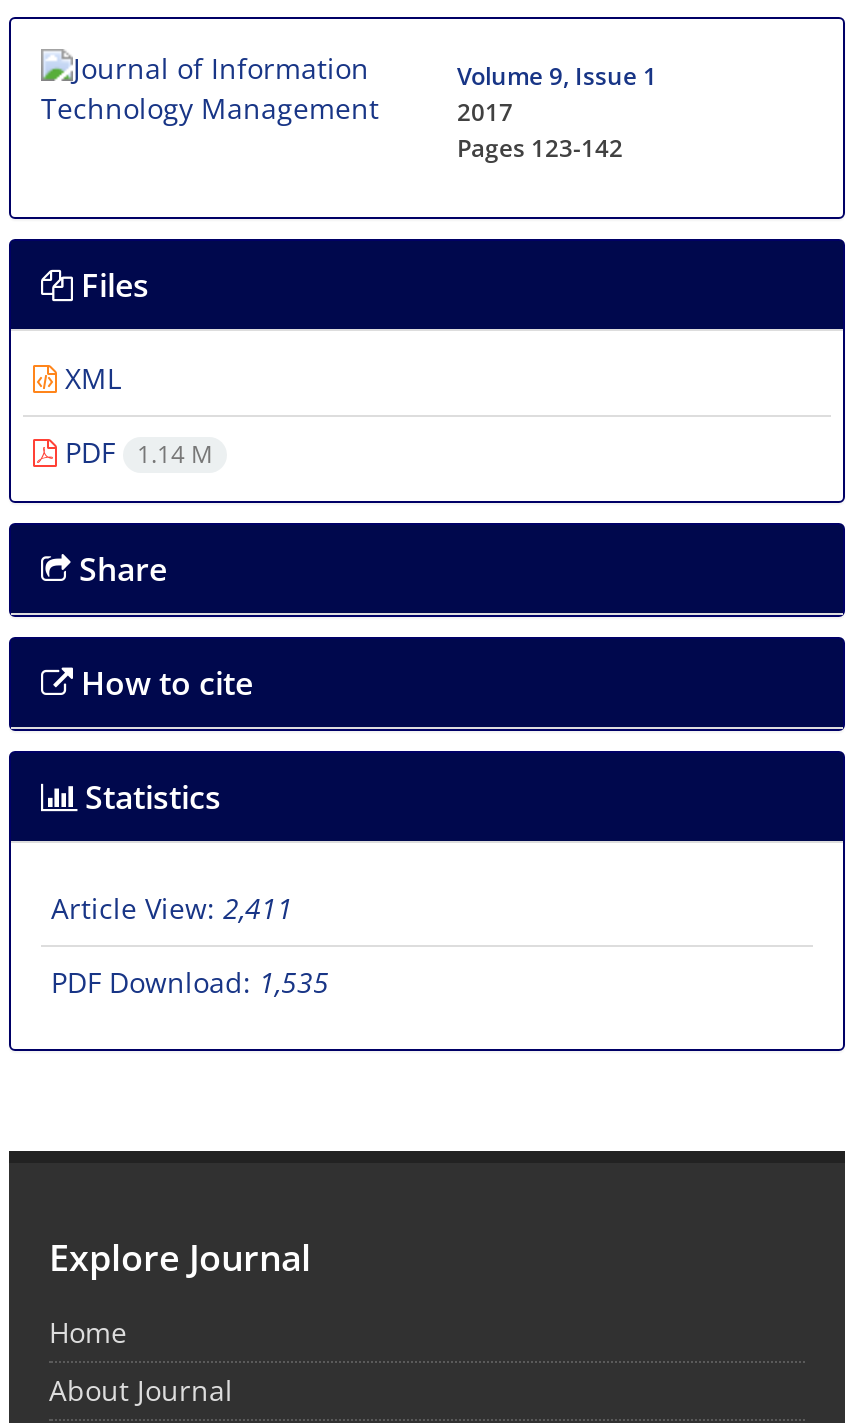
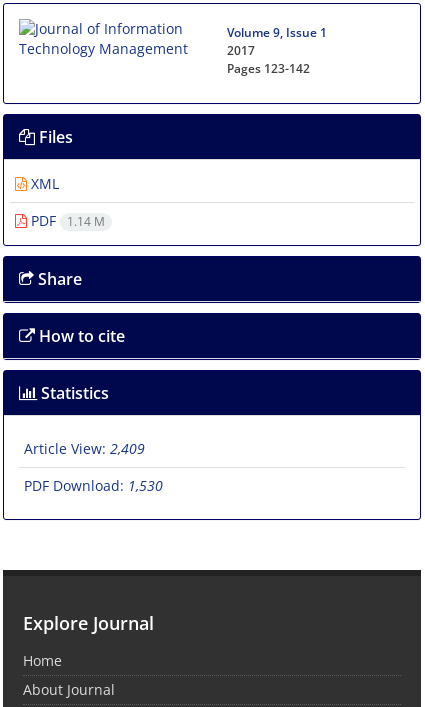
- Article View: 2,411
+ Article View: 2,409

- PDF Download: 1,535
+ PDF Download: 1,530
